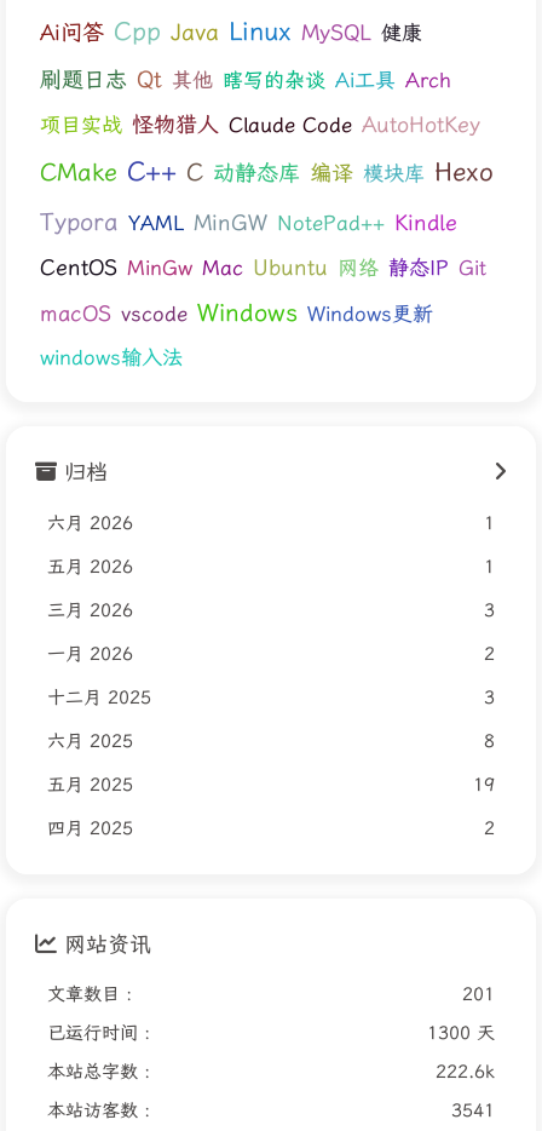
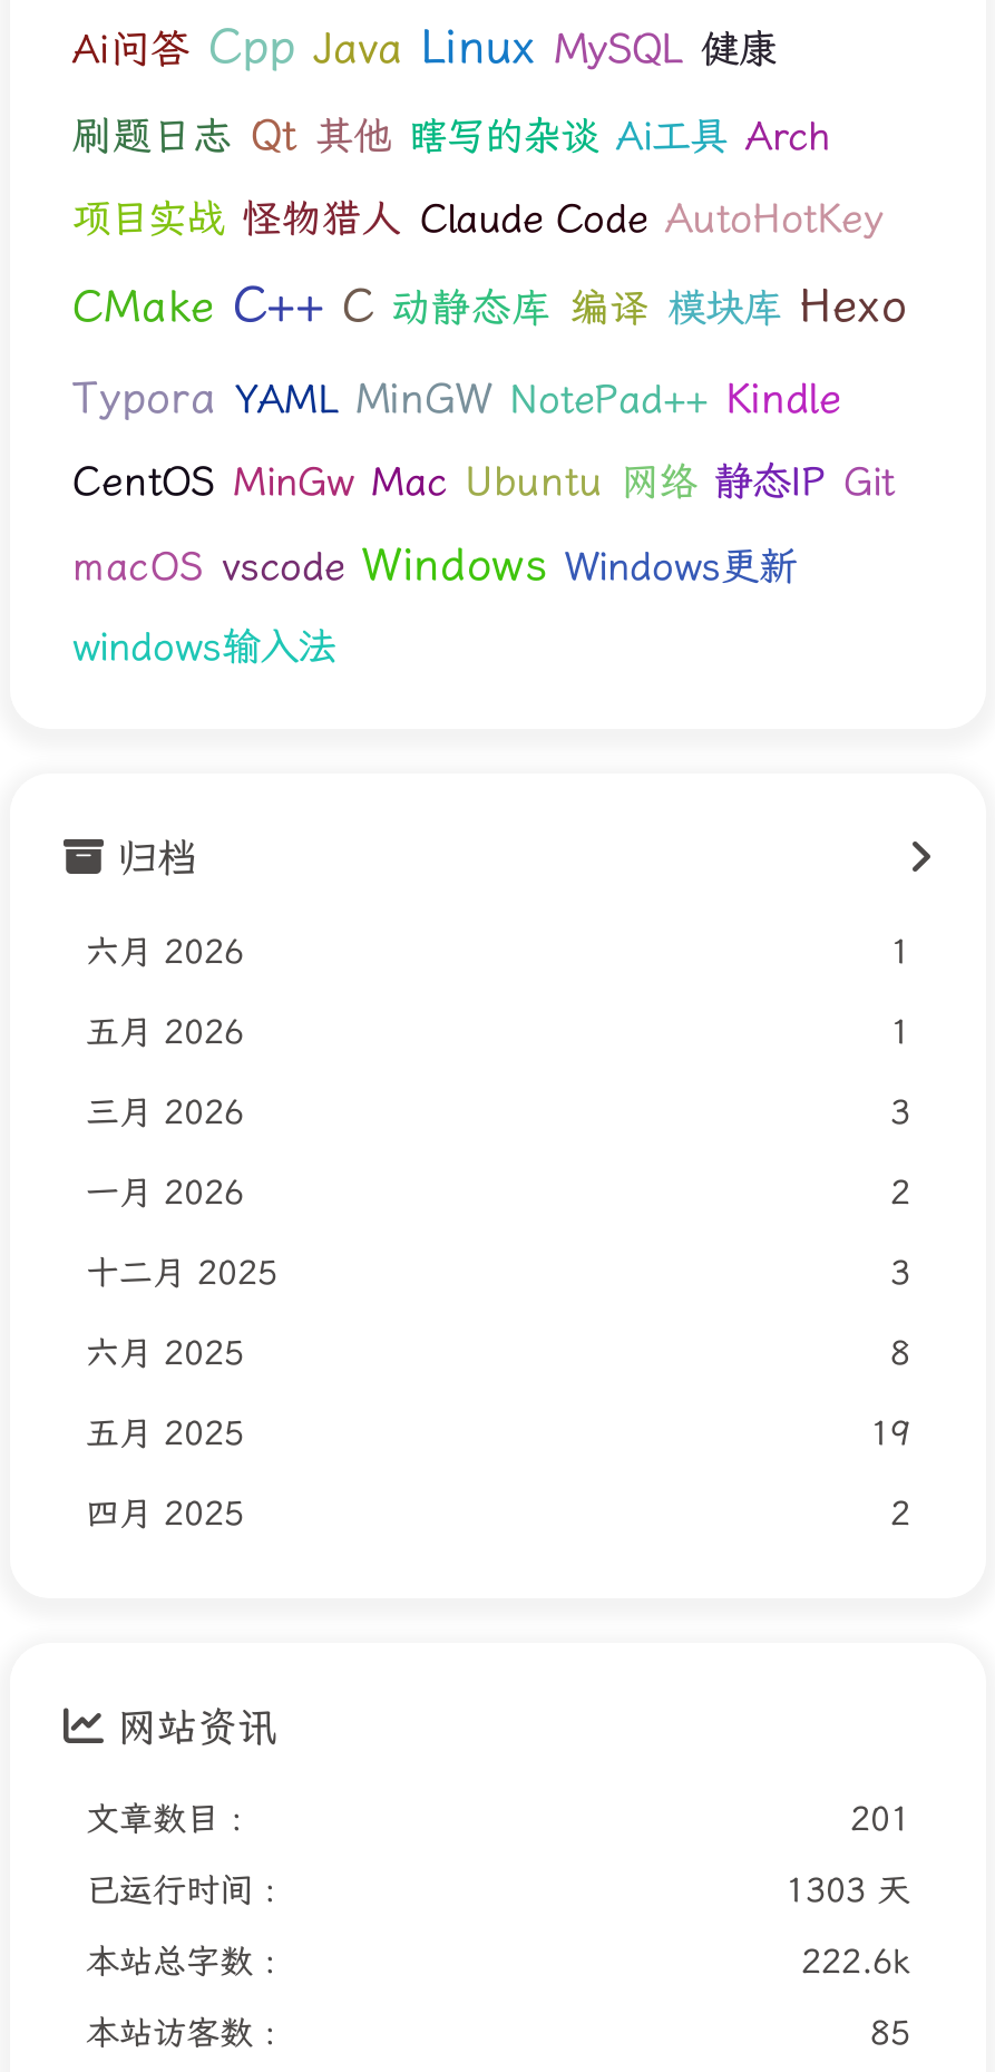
- 1300 天
+ 1303 天

- 3541
+ 85
